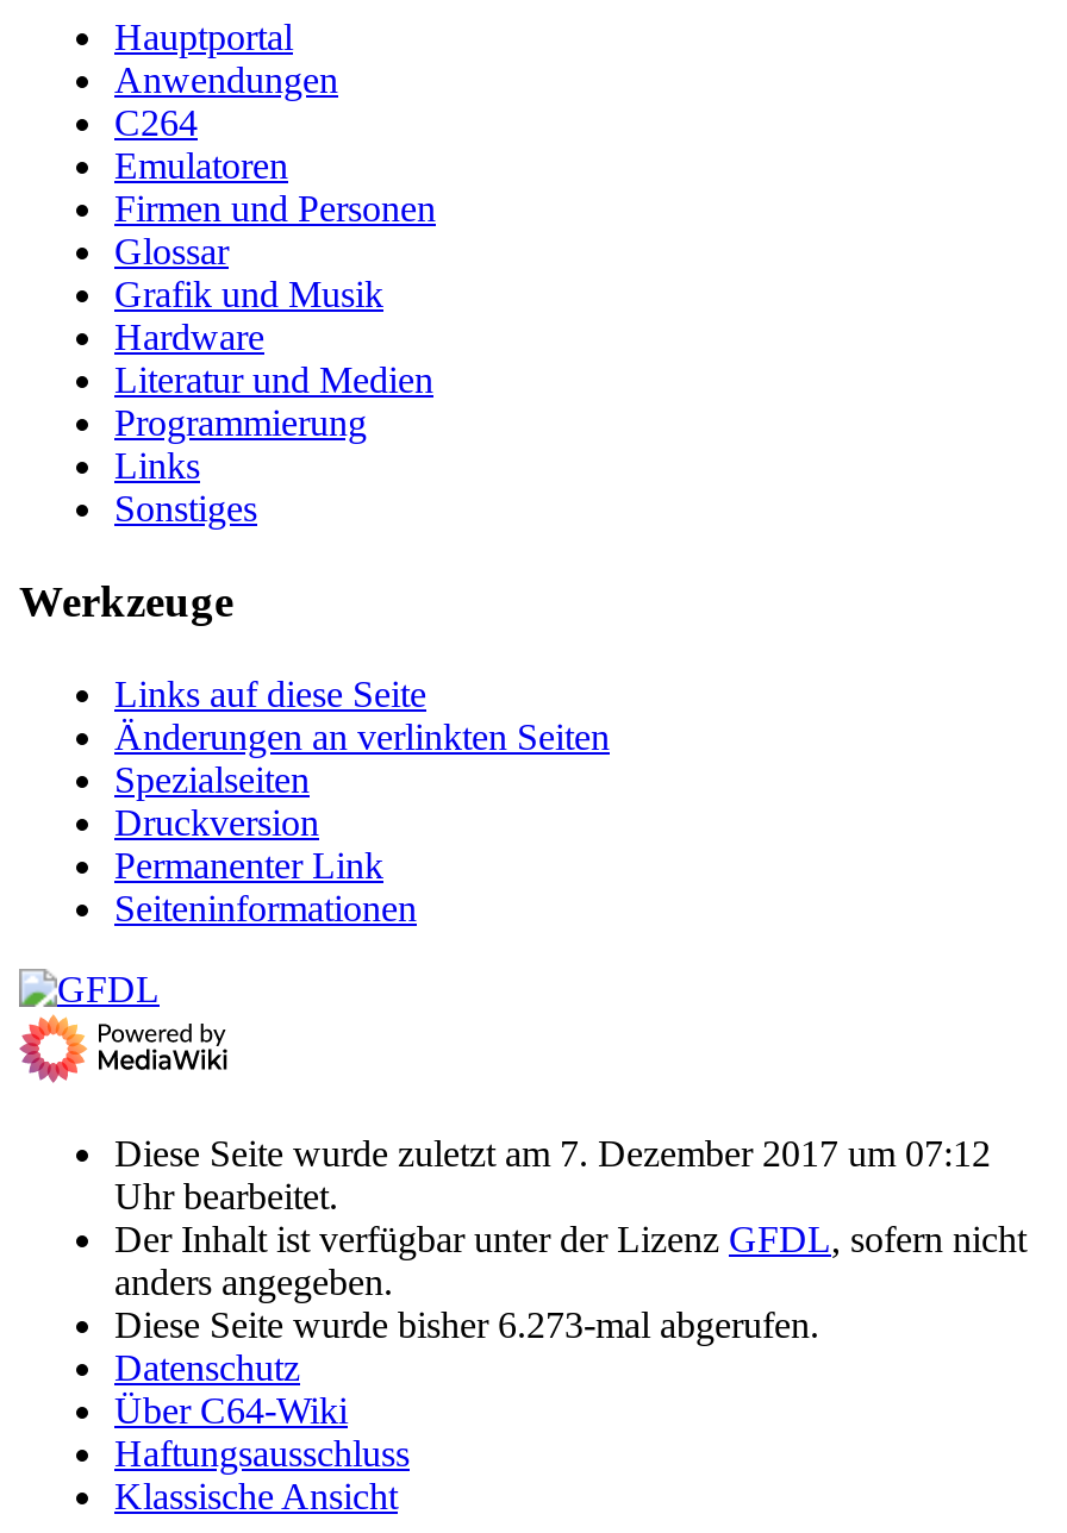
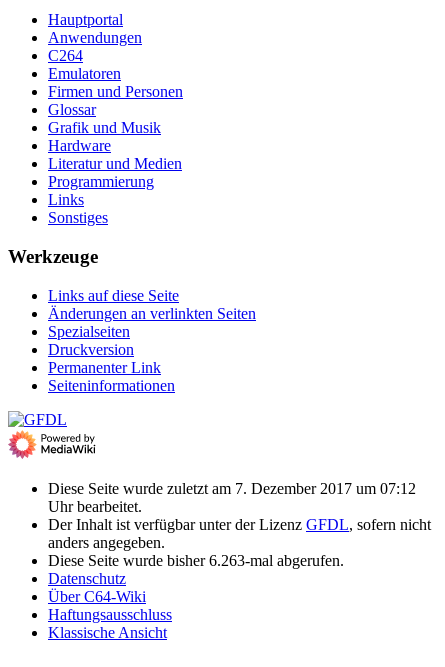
- Diese Seite wurde bisher 6.273-mal abgerufen.
+ Diese Seite wurde bisher 6.263-mal abgerufen.
